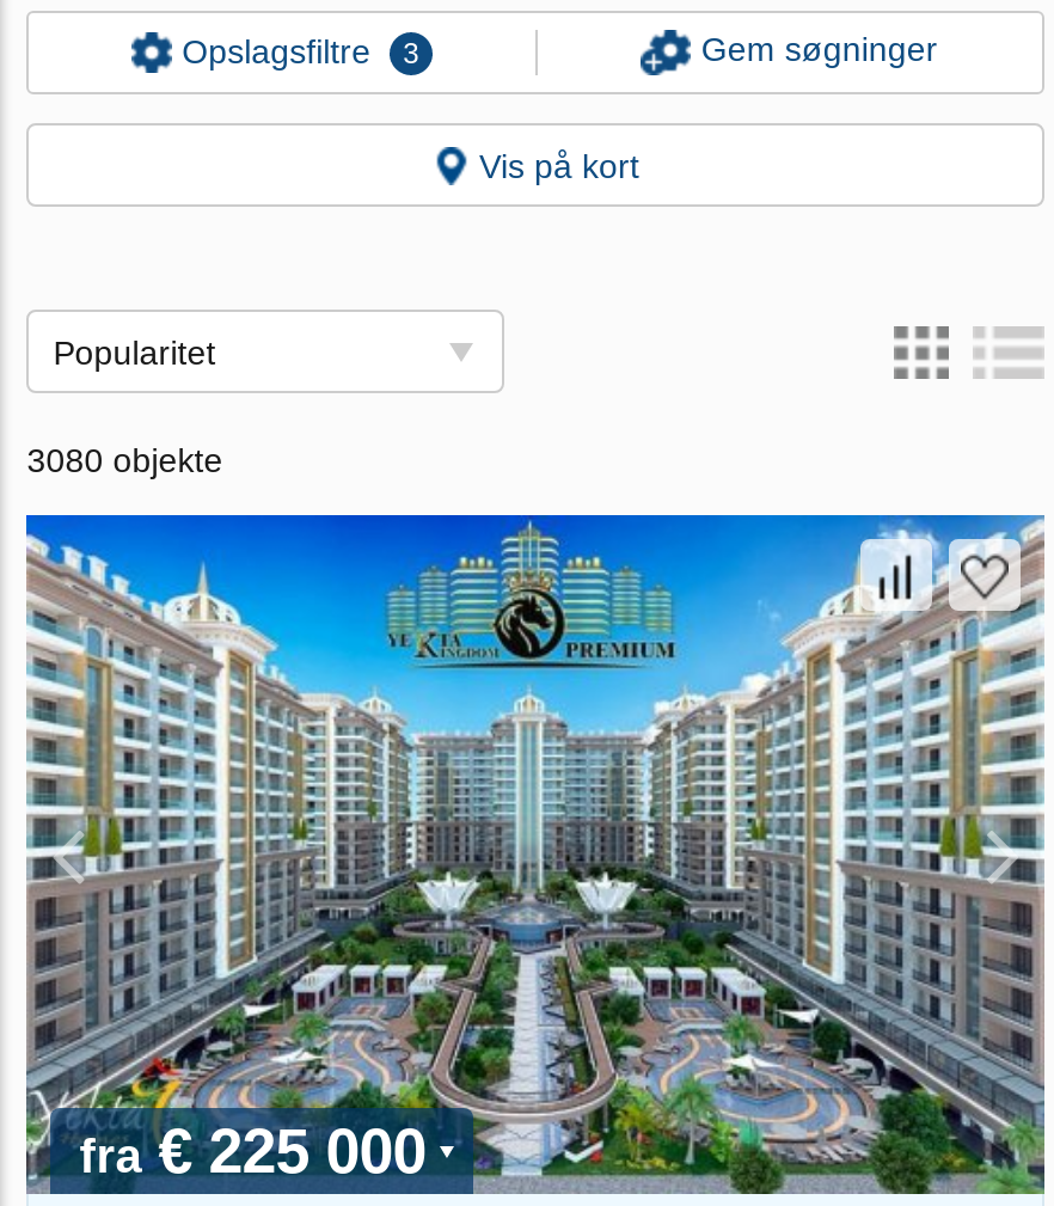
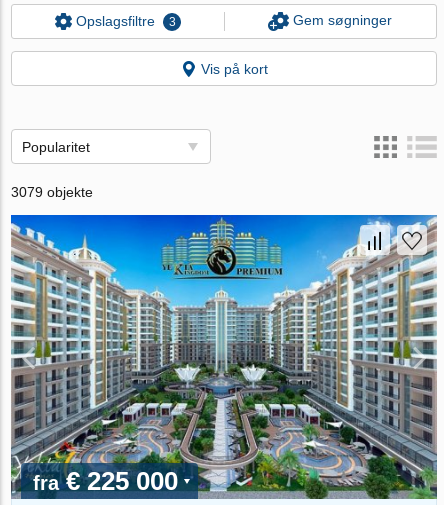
- 3080 objekte
+ 3079 objekte
